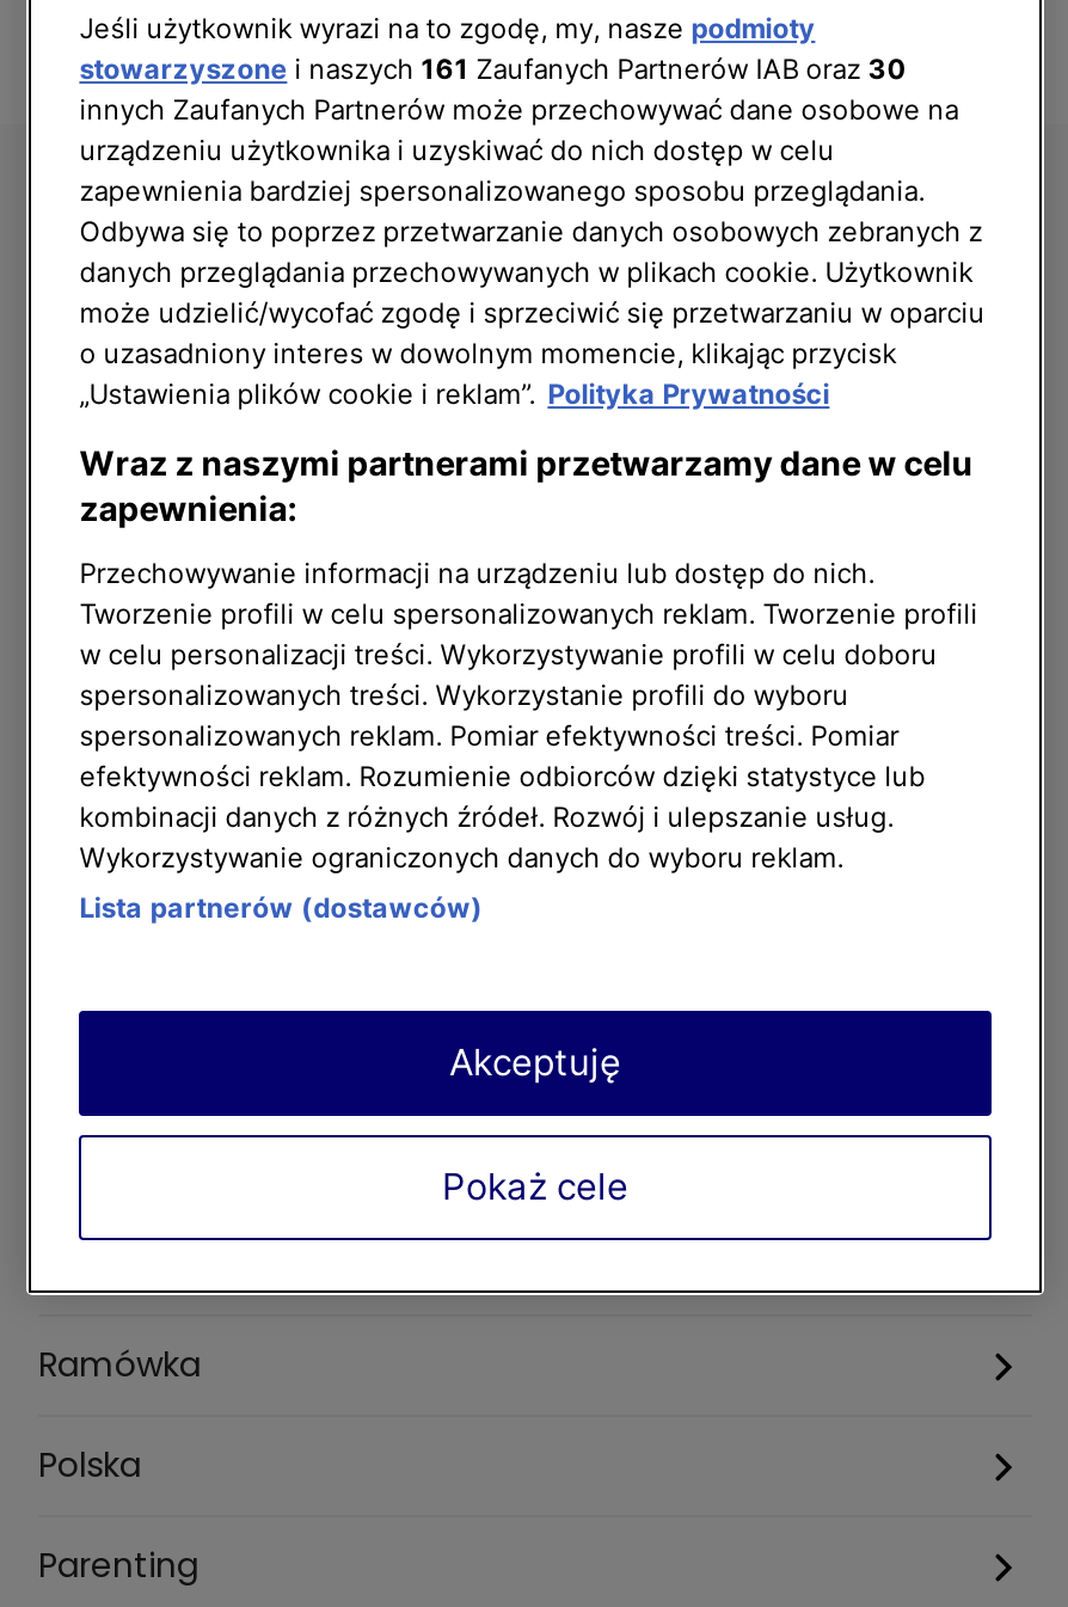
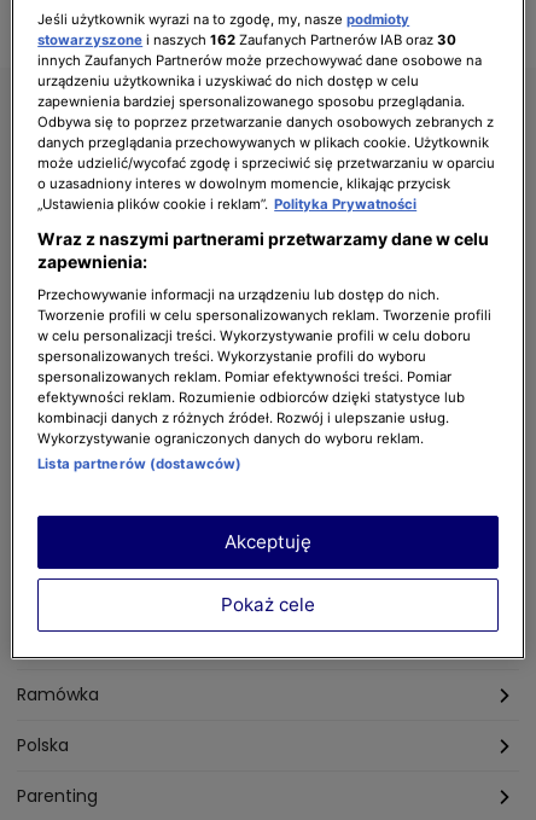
- stowarzyszone i naszych 161 Zaufanych Partnerów IAB oraz 30
+ stowarzyszone i naszych 162 Zaufanych Partnerów IAB oraz 30
